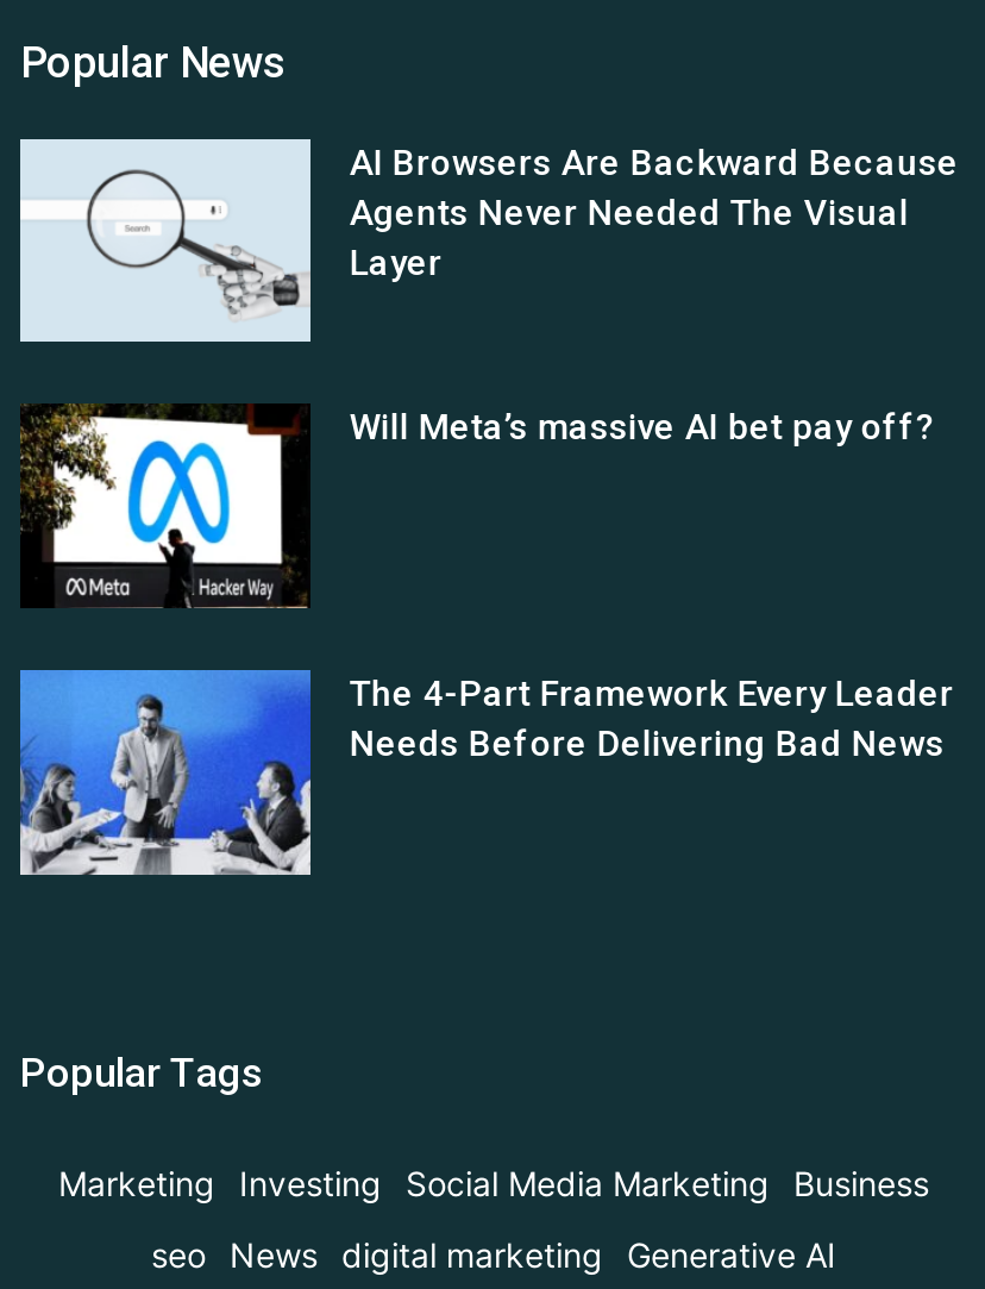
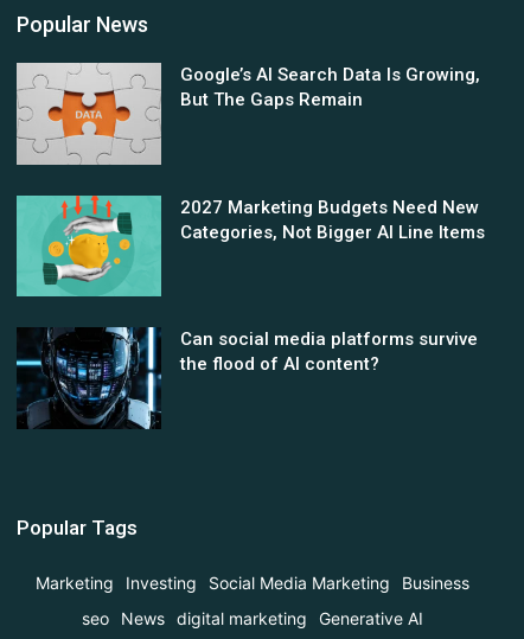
- [image]
- AI Browsers Are Backward Because
- Agents Never Needed The Visual
- Layer
+ [image]
+ Google’s AI Search Data Is Growing,
+ But The Gaps Remain

- [image]
- Will Meta’s massive AI bet pay off?
+ [image]
+ 2027 Marketing Budgets Need New
+ Categories, Not Bigger AI Line Items

- [image]
- The 4-Part Framework Every Leader
- Needs Before Delivering Bad News
+ [image]
+ Can social media platforms survive
+ the flood of AI content?
